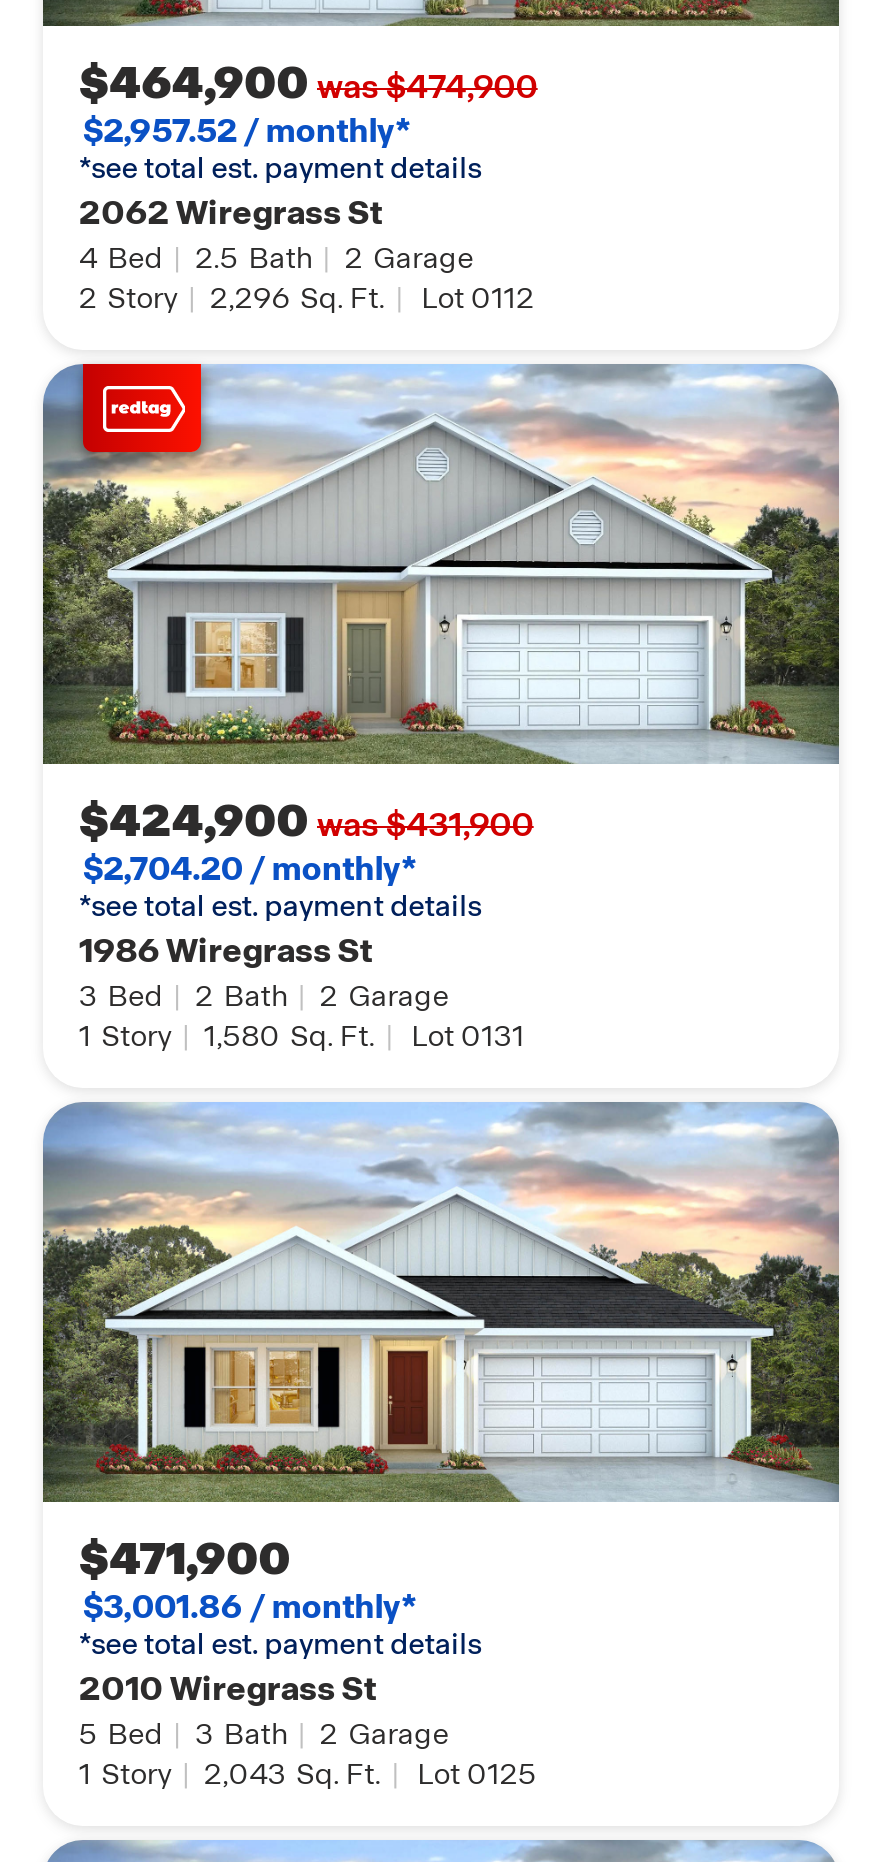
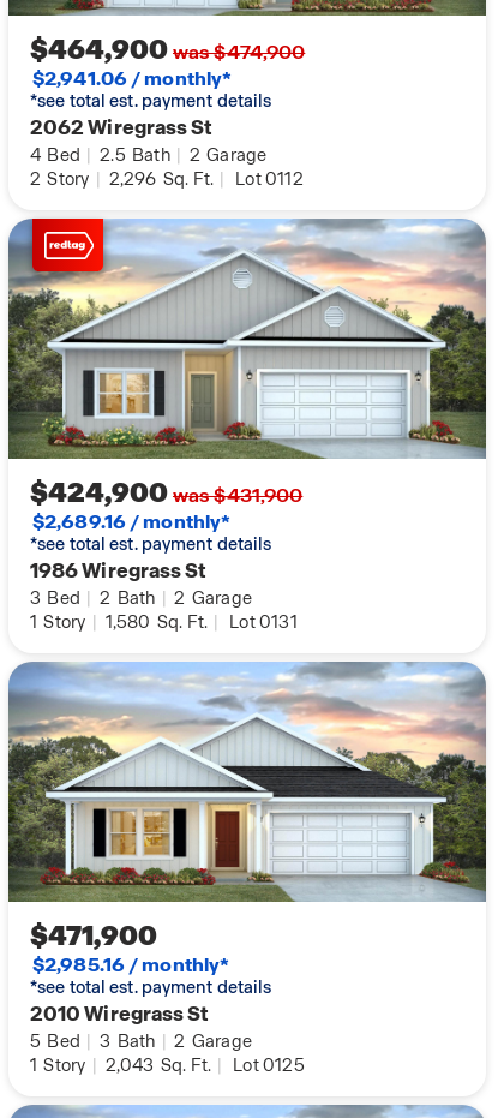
- $2,957.52 / monthly*
+ $2,941.06 / monthly*

- $2,704.20 / monthly*
+ $2,689.16 / monthly*

- $3,001.86 / monthly*
+ $2,985.16 / monthly*
